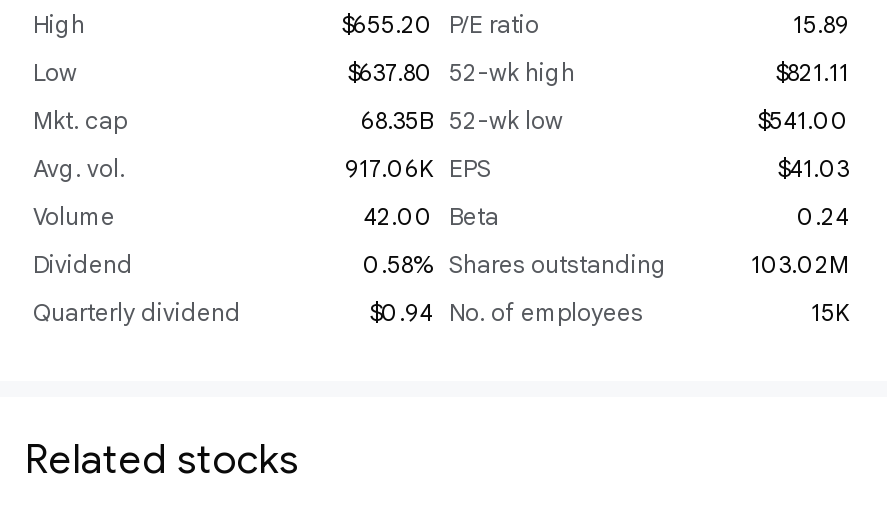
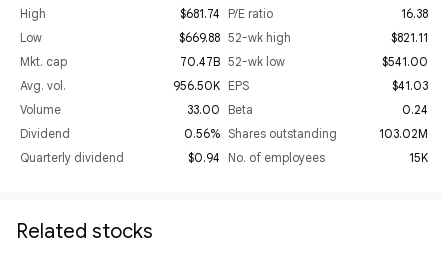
- $655.20 P/E ratio
+ $681.74 P/E ratio

- 15.89
+ 16.38

- $637.80 52-wk high
+ $669.88 52-wk high

- 68.35B 52-wk low
+ 70.47B 52-wk low

- 917.06K EPS
+ 956.50K EPS

- 42.00 Beta
+ 33.00 Beta

- 0.58% Shares outstanding
+ 0.56% Shares outstanding
